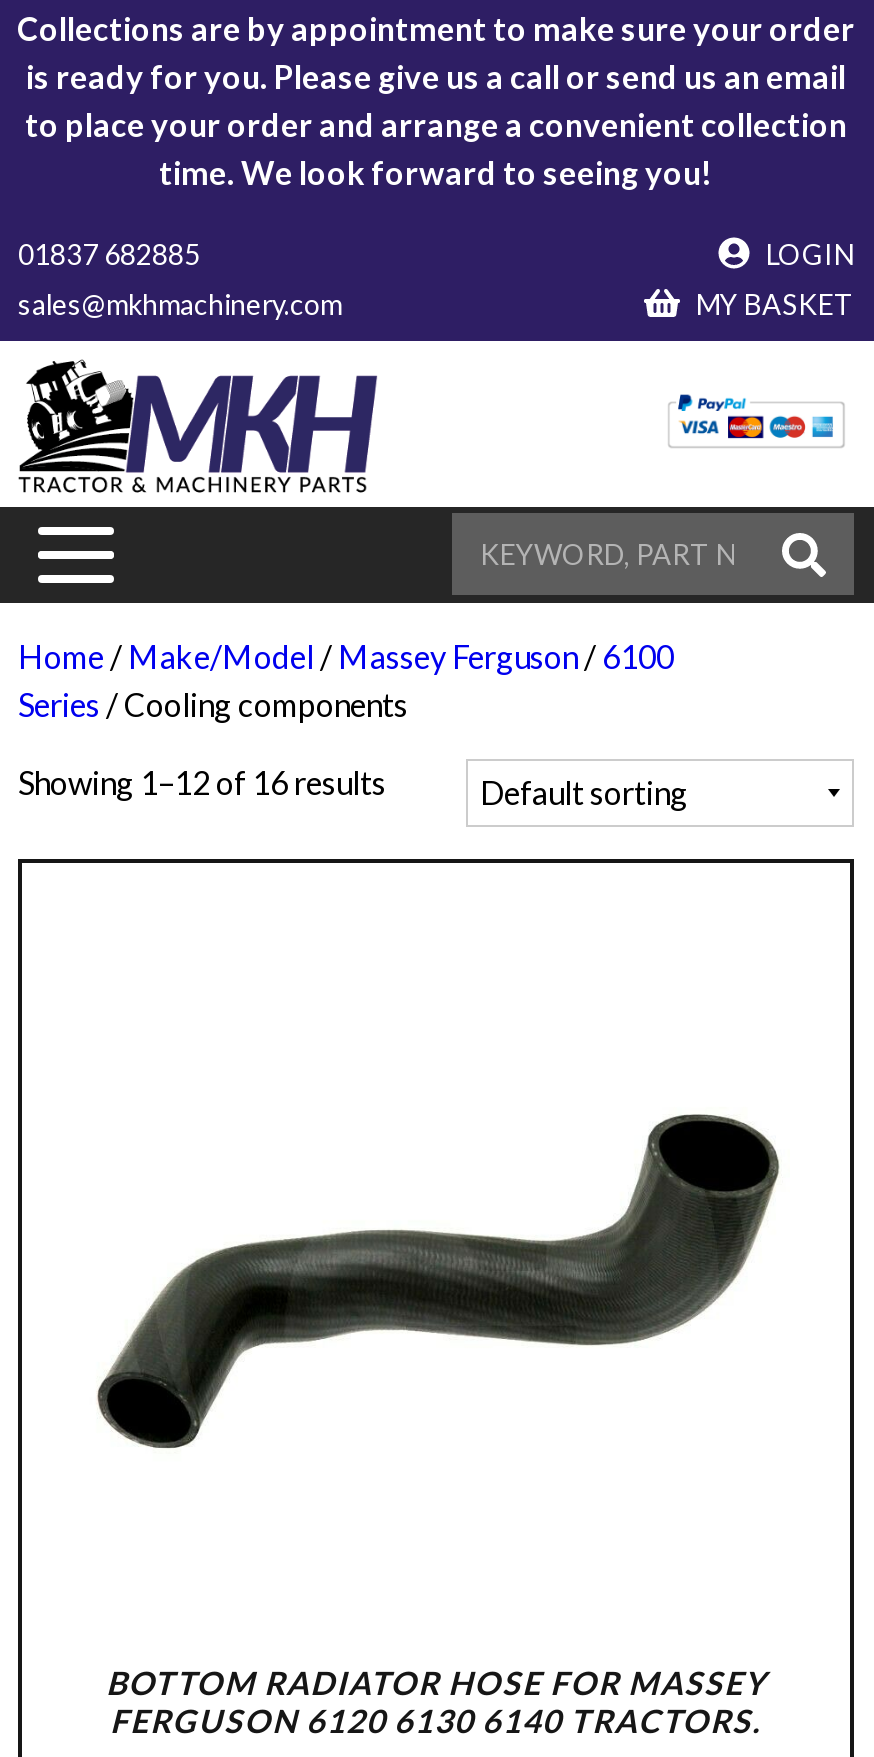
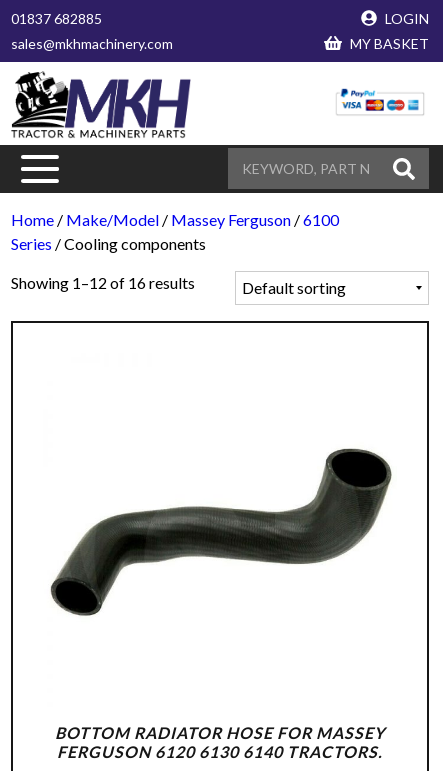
- Collections are by appointment to make sure your order
- is ready for you. Please give us a call or send us an email
- to place your order and arrange a convenient collection
- time. We look forward to seeing you!
